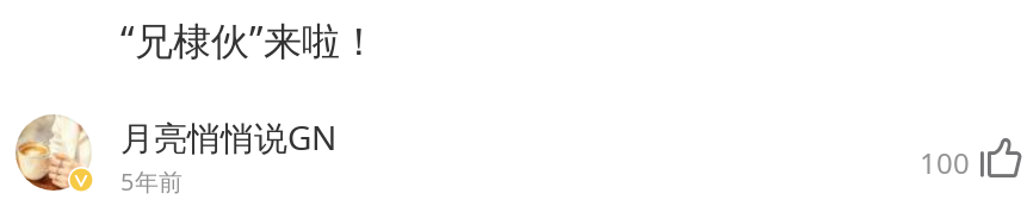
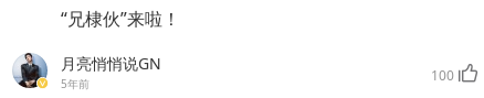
- [image]
+ [image]
